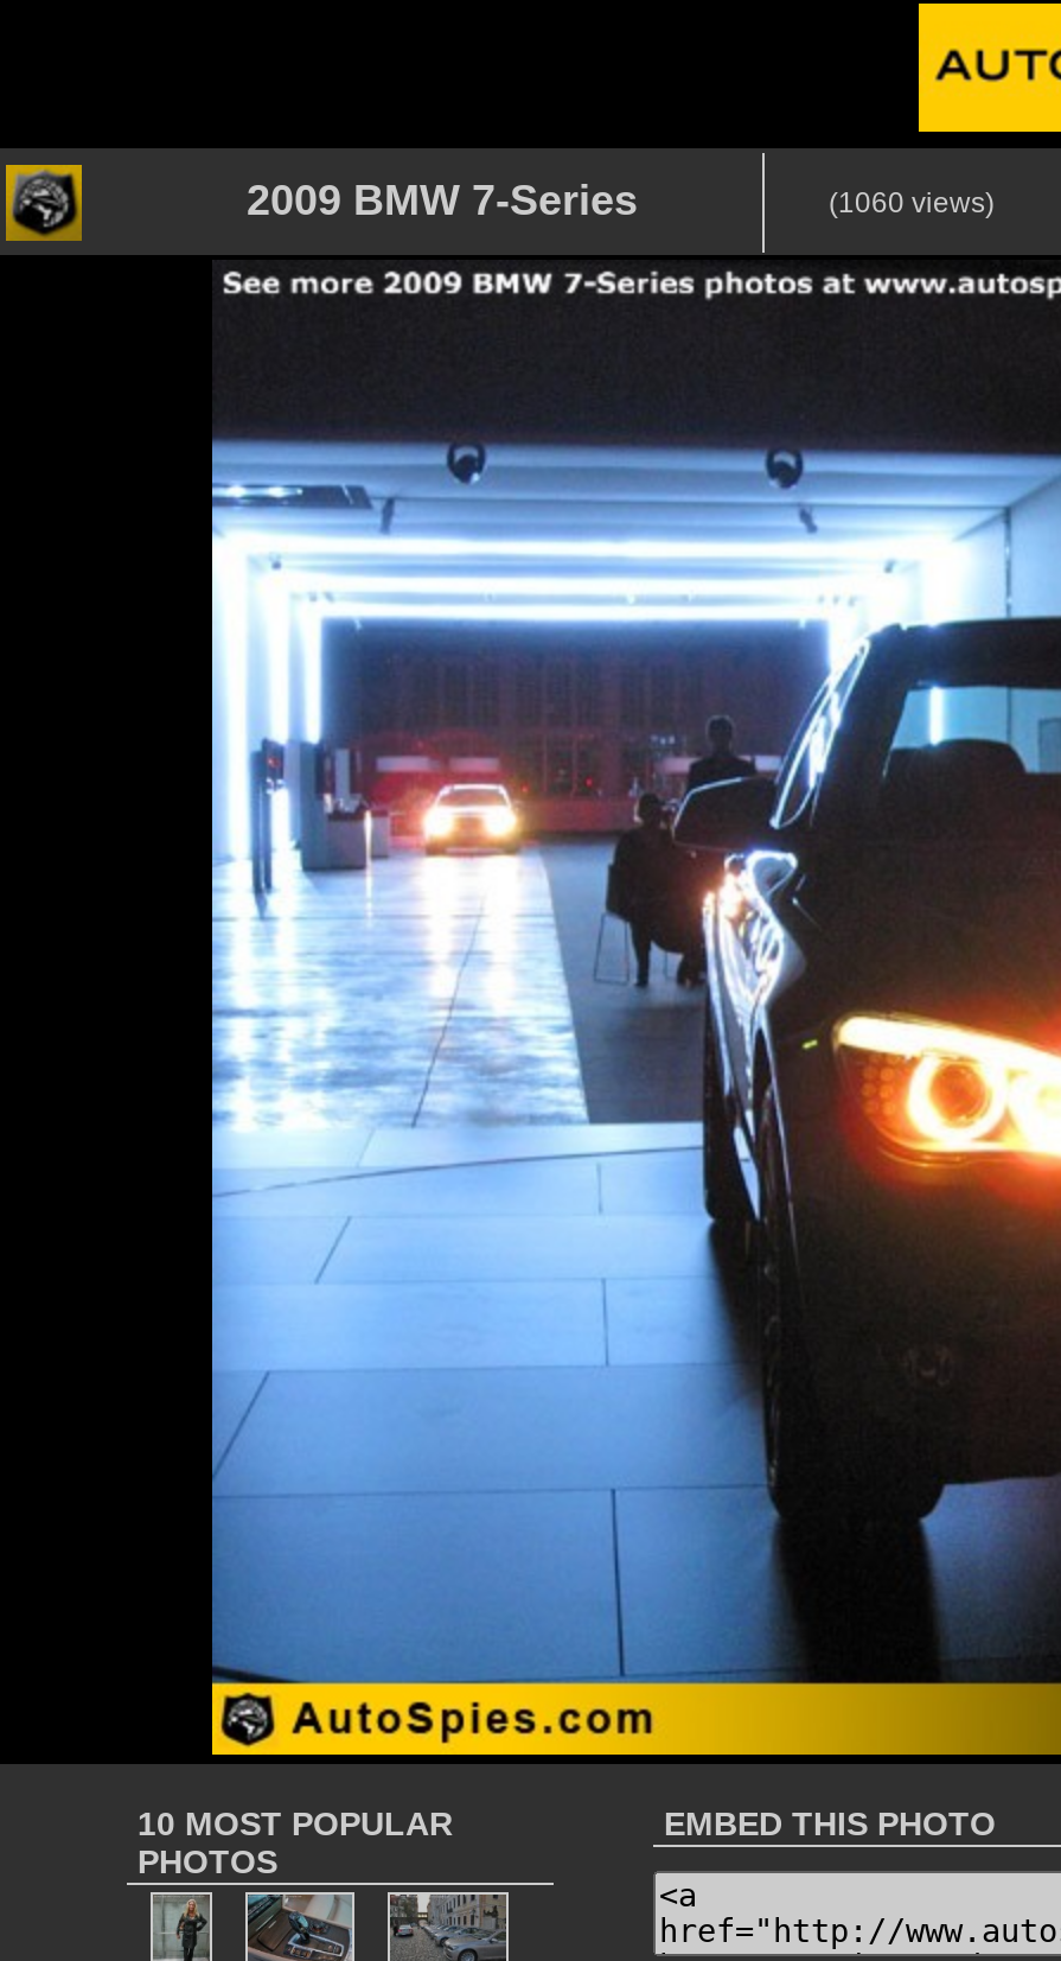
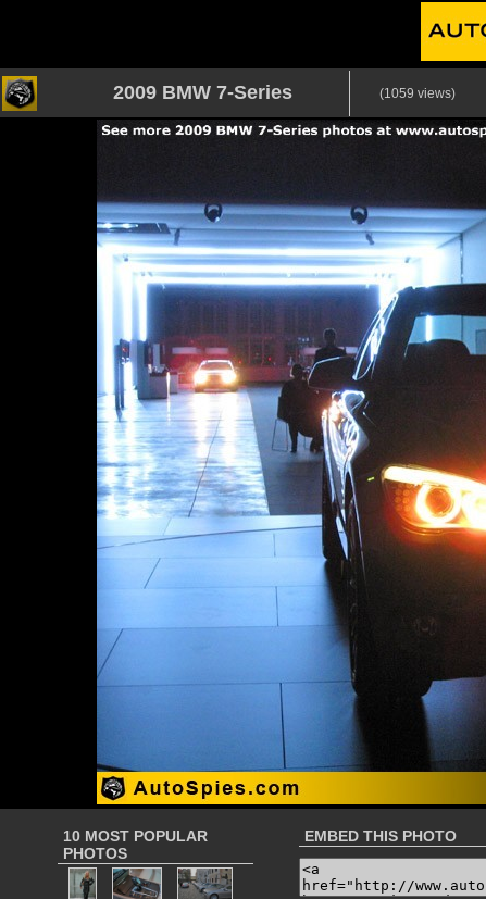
- (1060 views)
+ (1059 views)
